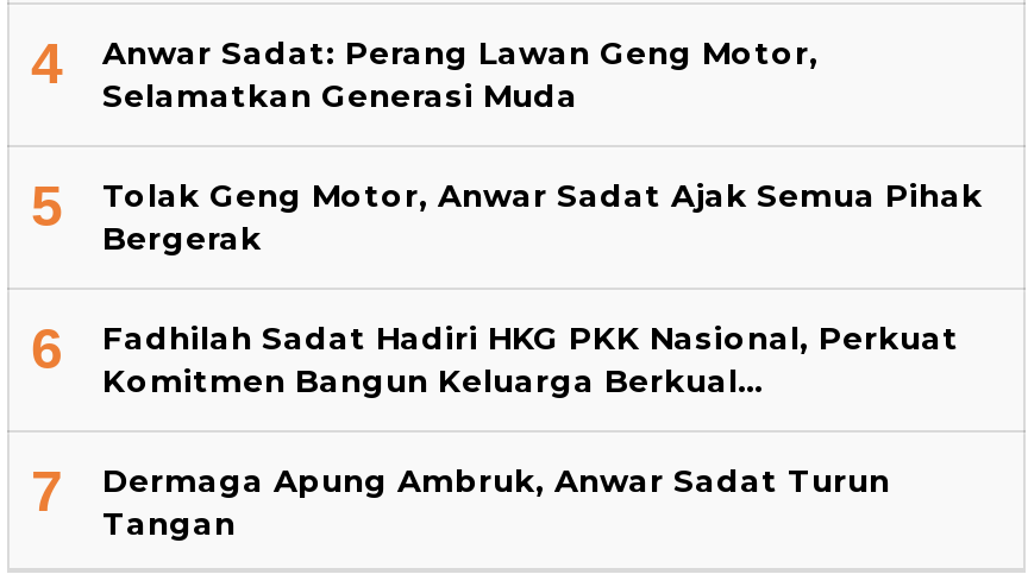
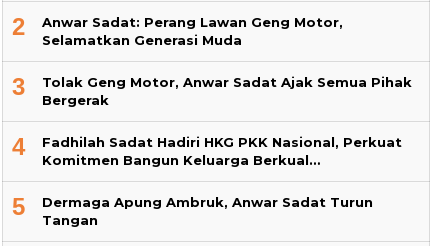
- 4 Anwar Sadat: Perang Lawan Geng Motor, Selamatkan Generasi Muda
+ 2 Anwar Sadat: Perang Lawan Geng Motor, Selamatkan Generasi Muda

- 5 Tolak Geng Motor, Anwar Sadat Ajak Semua Pihak Bergerak
+ 3 Tolak Geng Motor, Anwar Sadat Ajak Semua Pihak Bergerak

- 6 Fadhilah Sadat Hadiri HKG PKK Nasional, Perkuat Komitmen Bangun Keluarga Berkual…
+ 4 Fadhilah Sadat Hadiri HKG PKK Nasional, Perkuat Komitmen Bangun Keluarga Berkual…

- 7 Dermaga Apung Ambruk, Anwar Sadat Turun Tangan
+ 5 Dermaga Apung Ambruk, Anwar Sadat Turun Tangan
